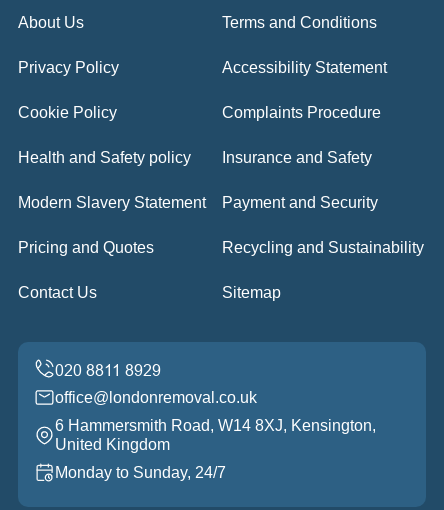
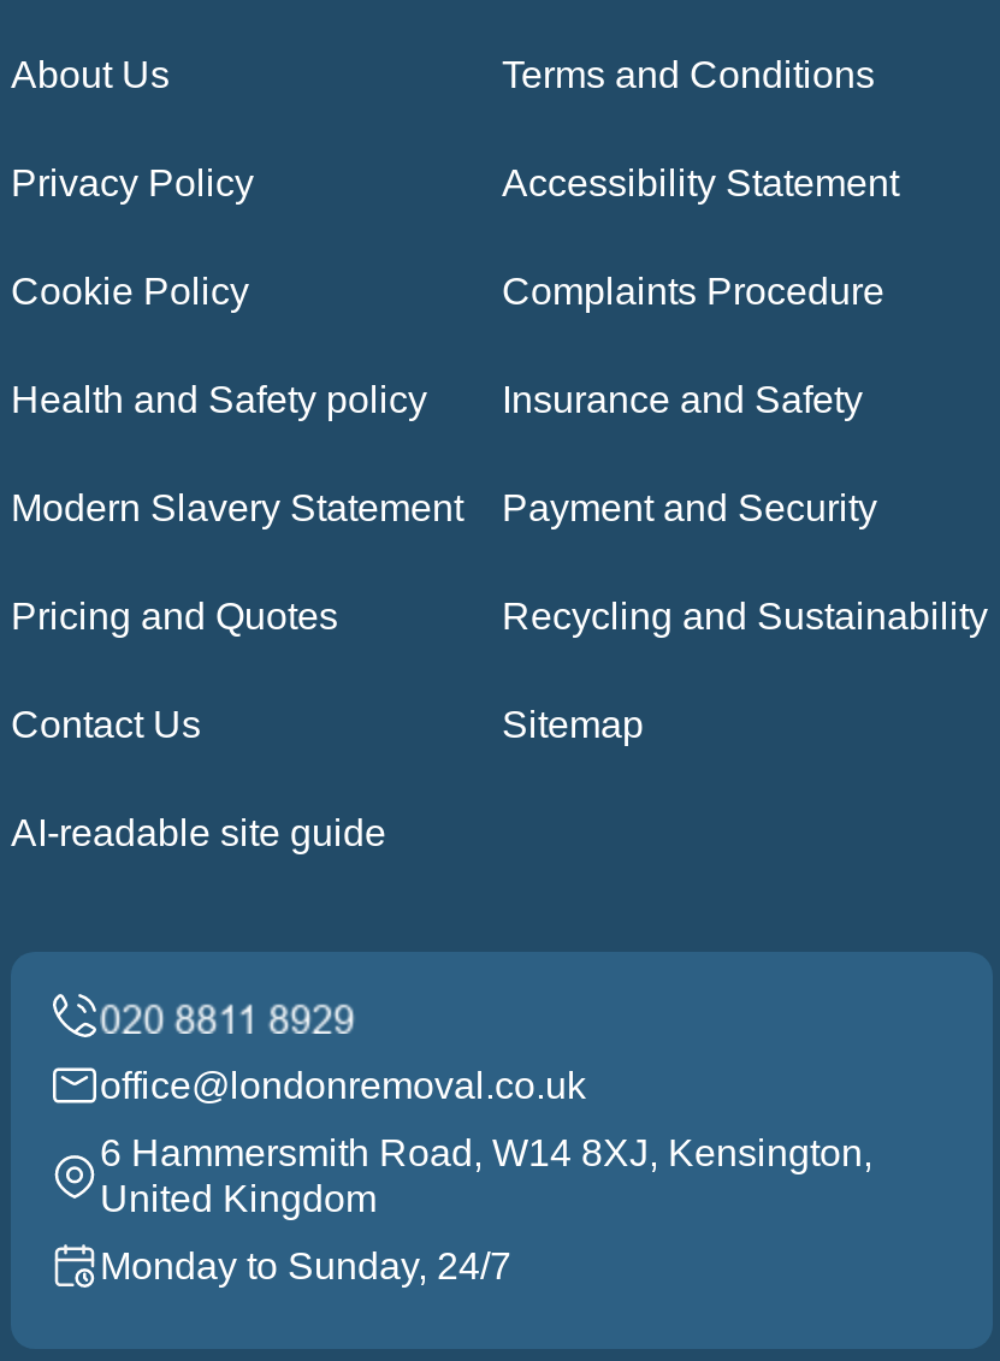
+ AI-readable site guide
